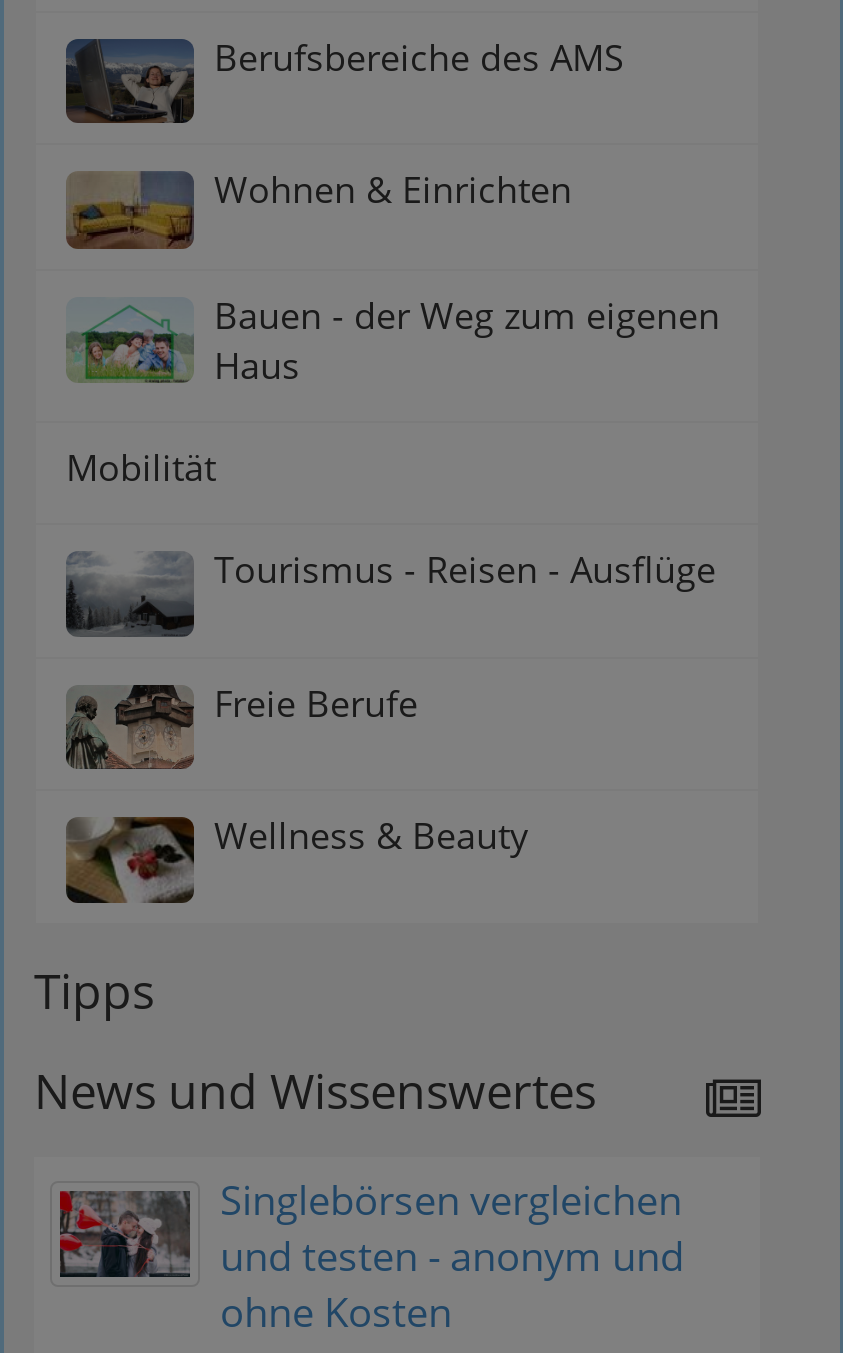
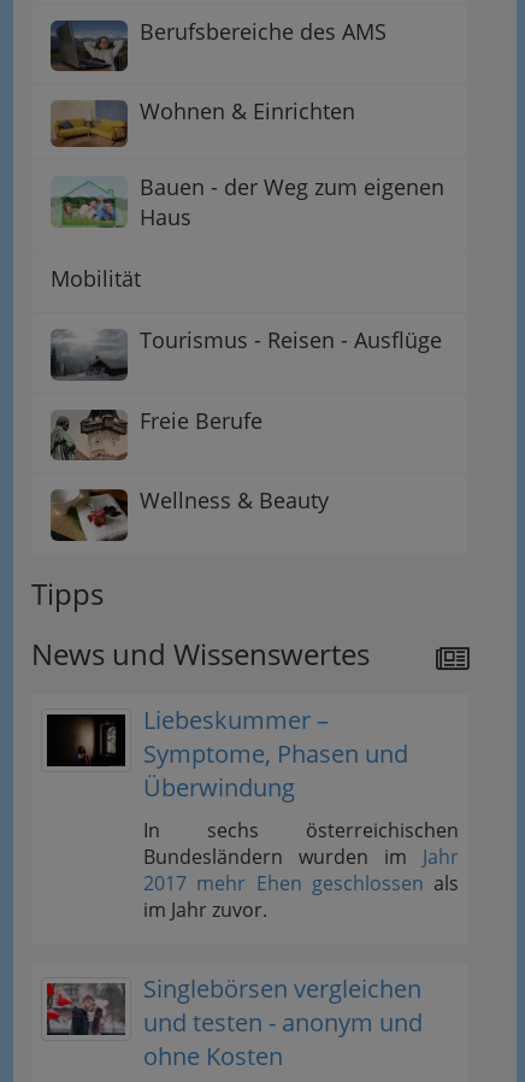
+ [image]
+ Liebeskummer –
+ Symptome, Phasen und
+ Überwindung
+ In sechs österreichischen
+ Bundesländern wurden im Jahr
+ 2017 mehr Ehen geschlossen als
+ im Jahr zuvor.
